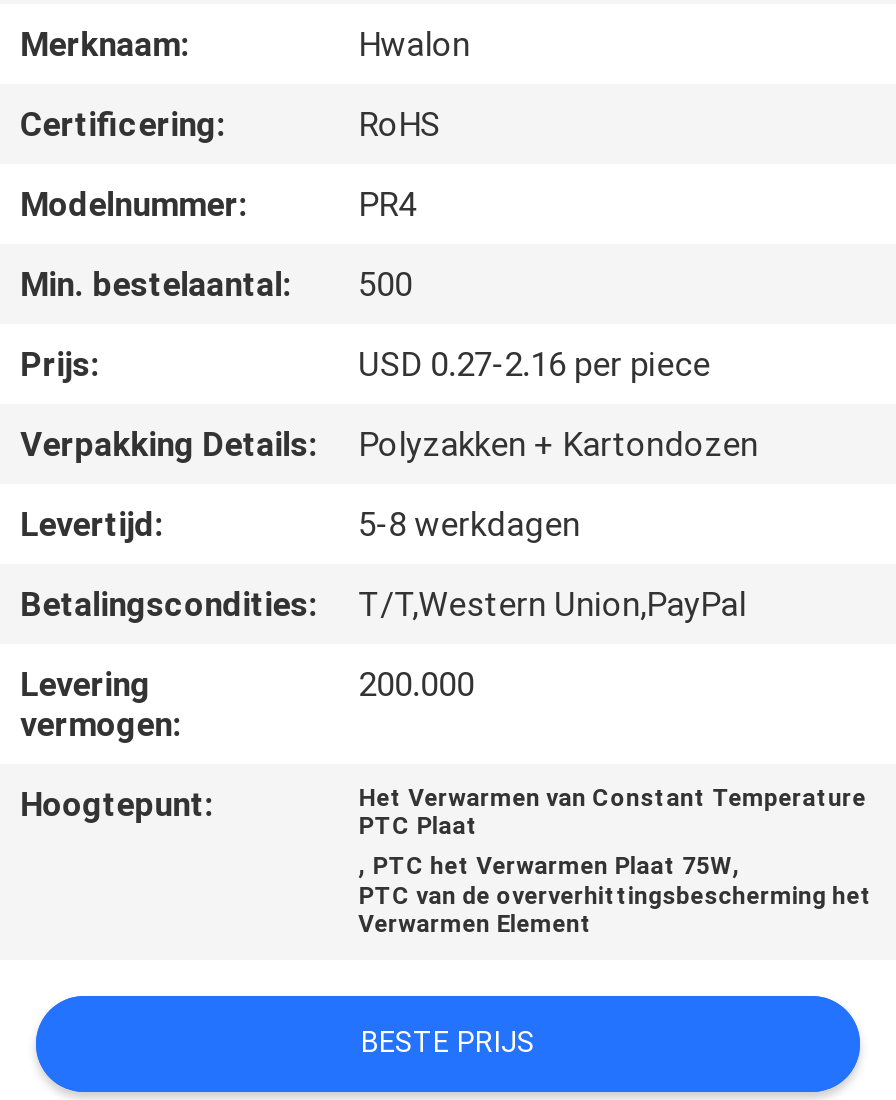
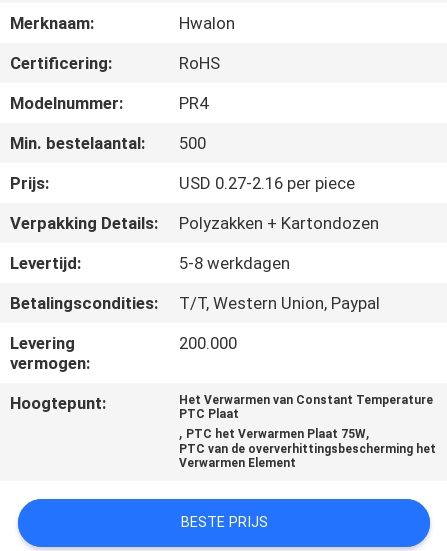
- T/T,Western Union,PayPal
+ T/T, Western Union, Paypal
